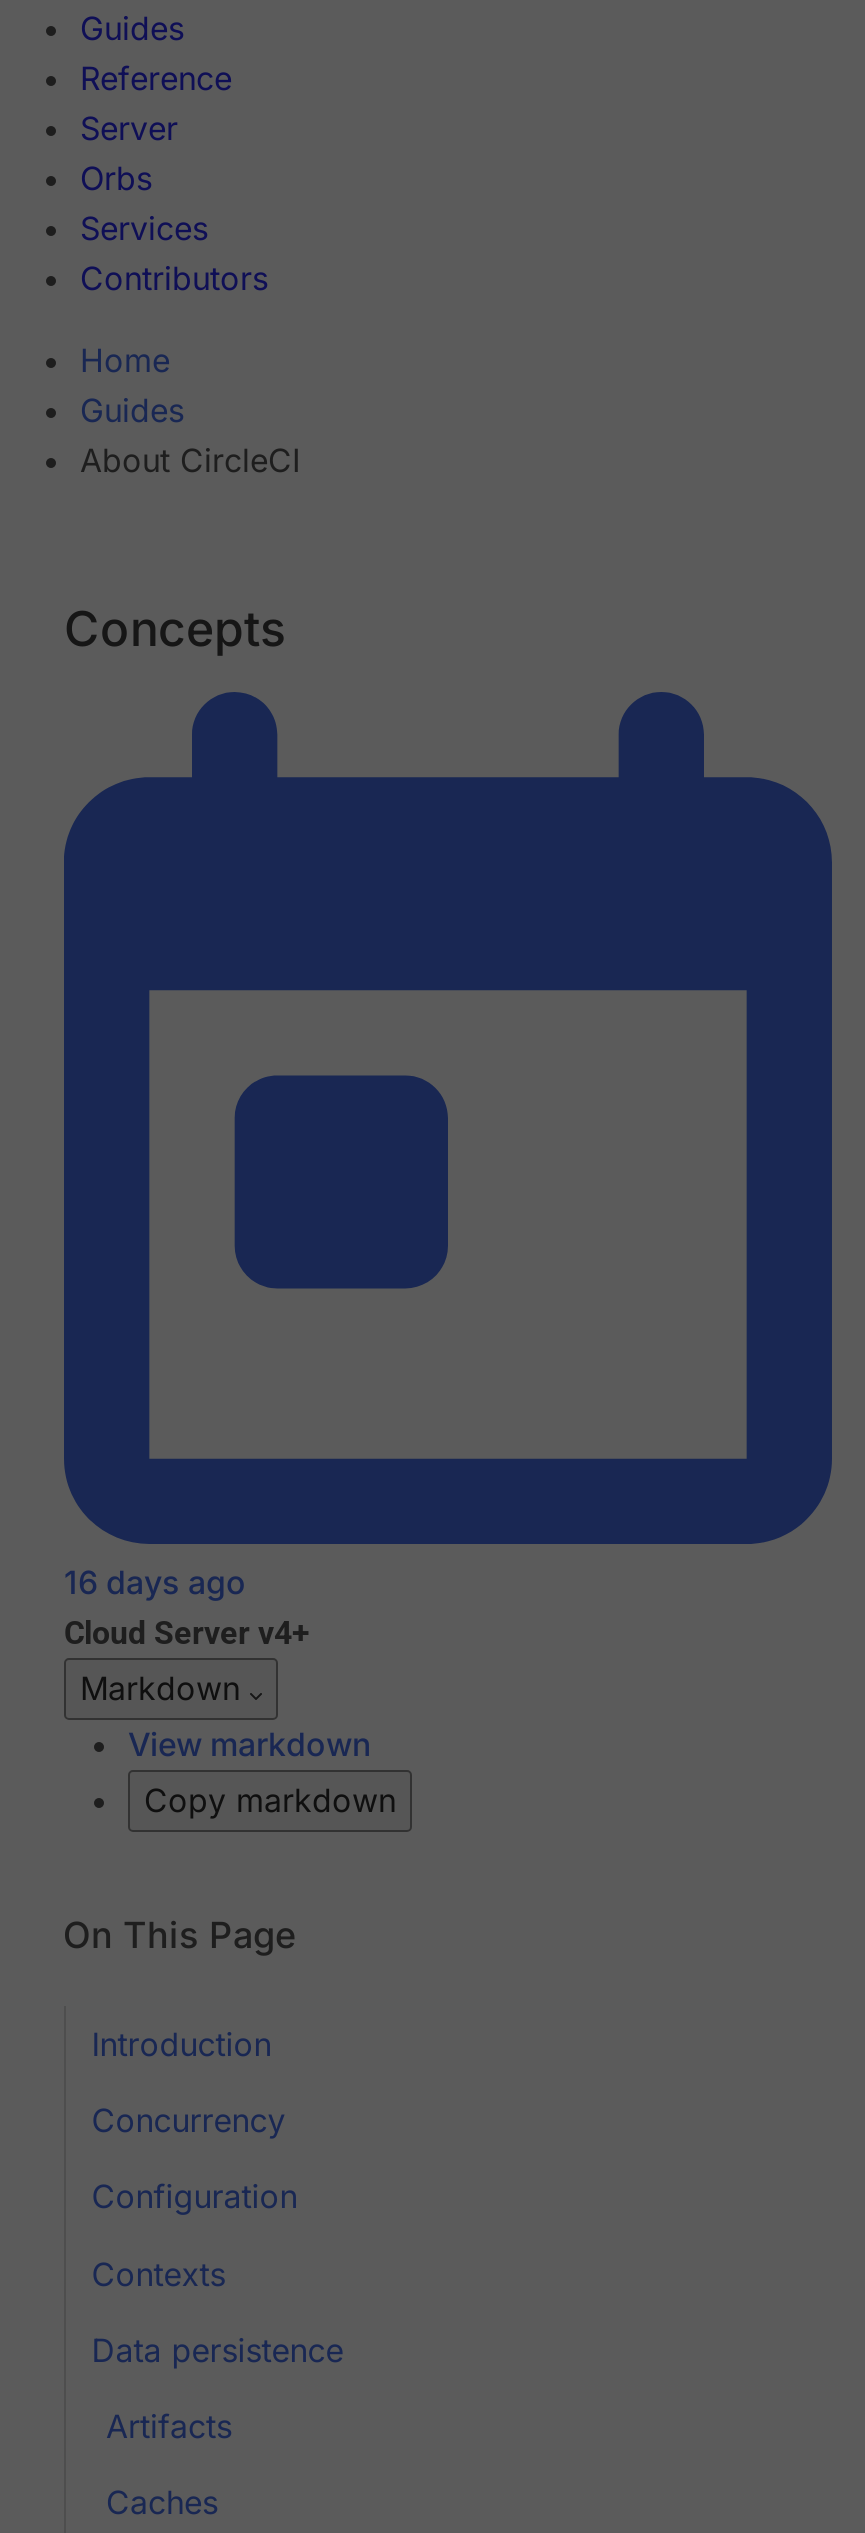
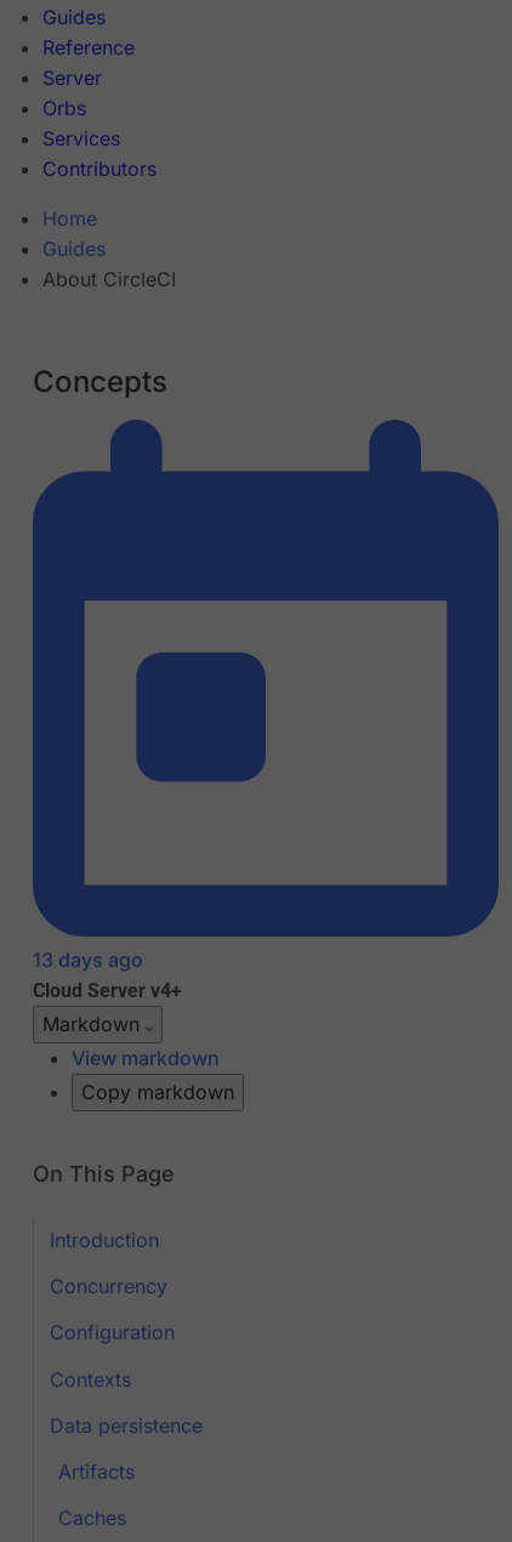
- 16 days ago
+ 13 days ago
